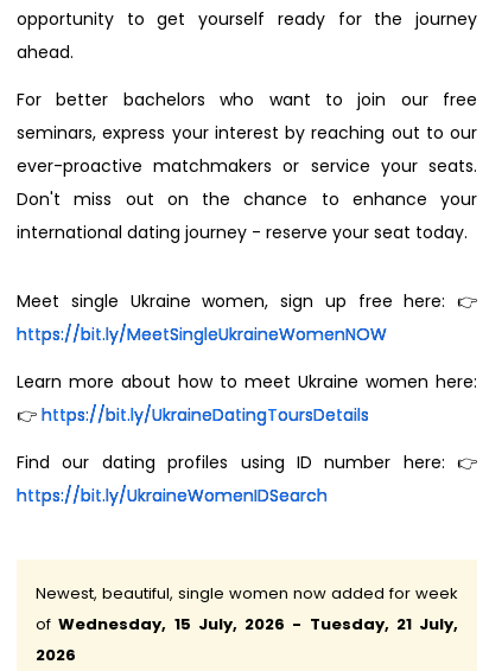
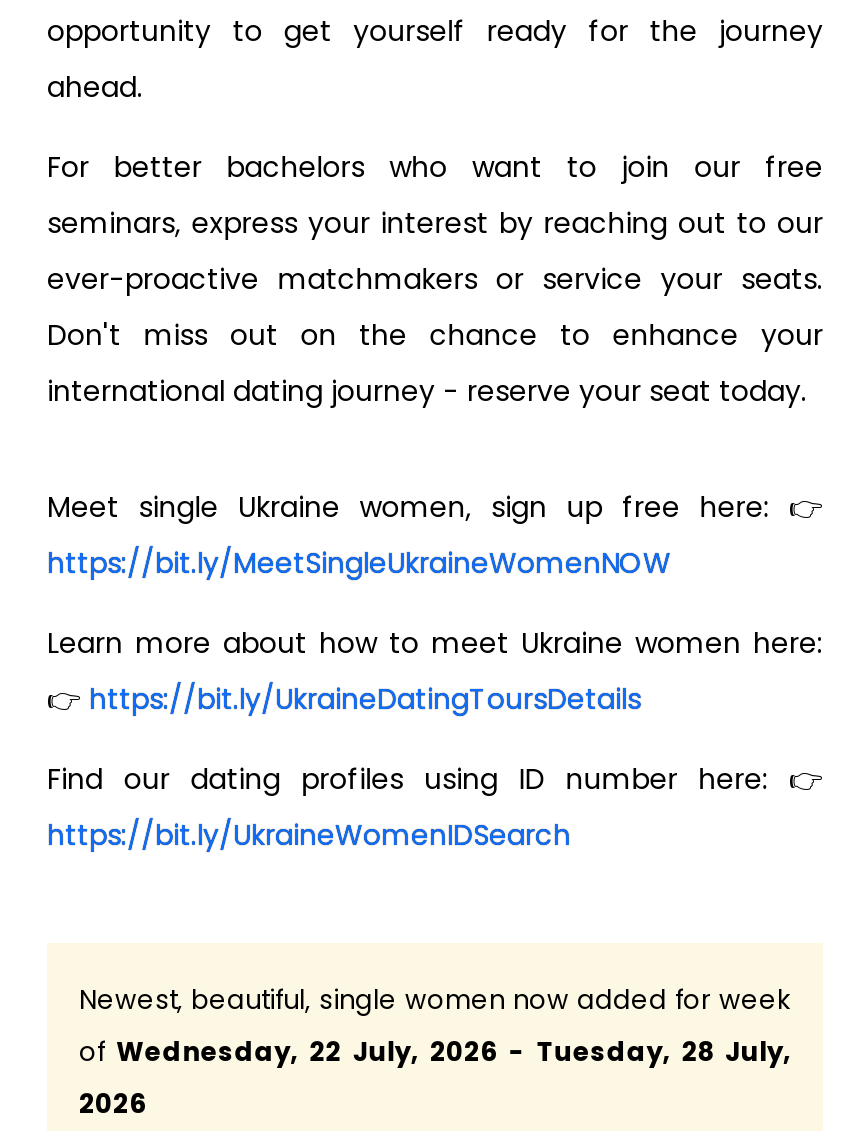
- of Wednesday, 15 July, 2026 - Tuesday, 21 July,
+ of Wednesday, 22 July, 2026 - Tuesday, 28 July,
